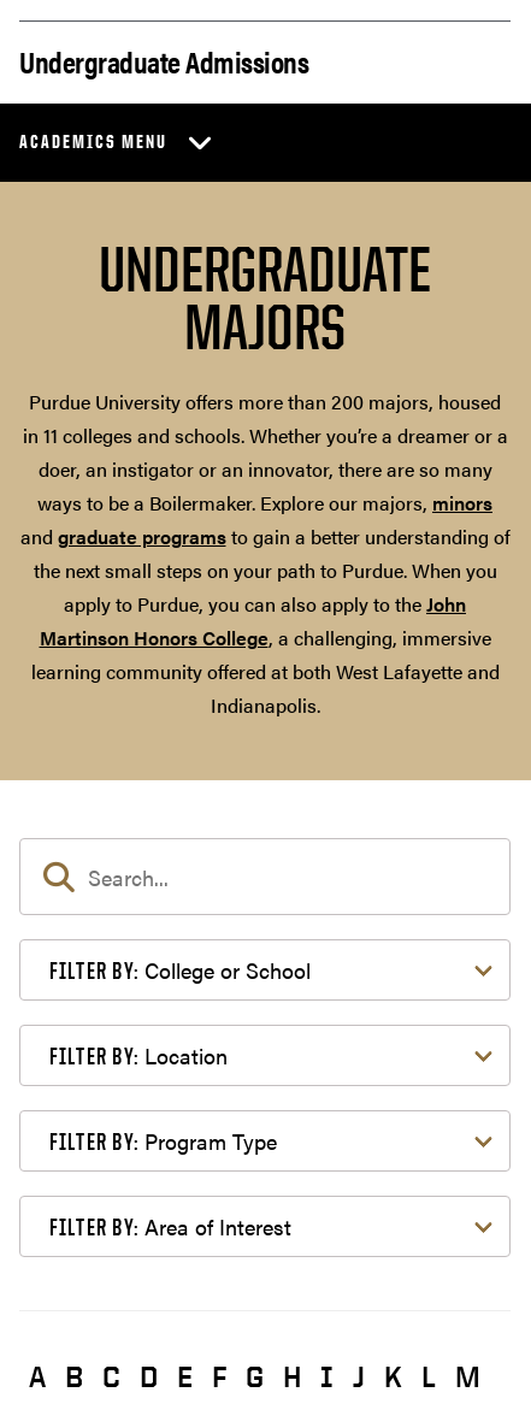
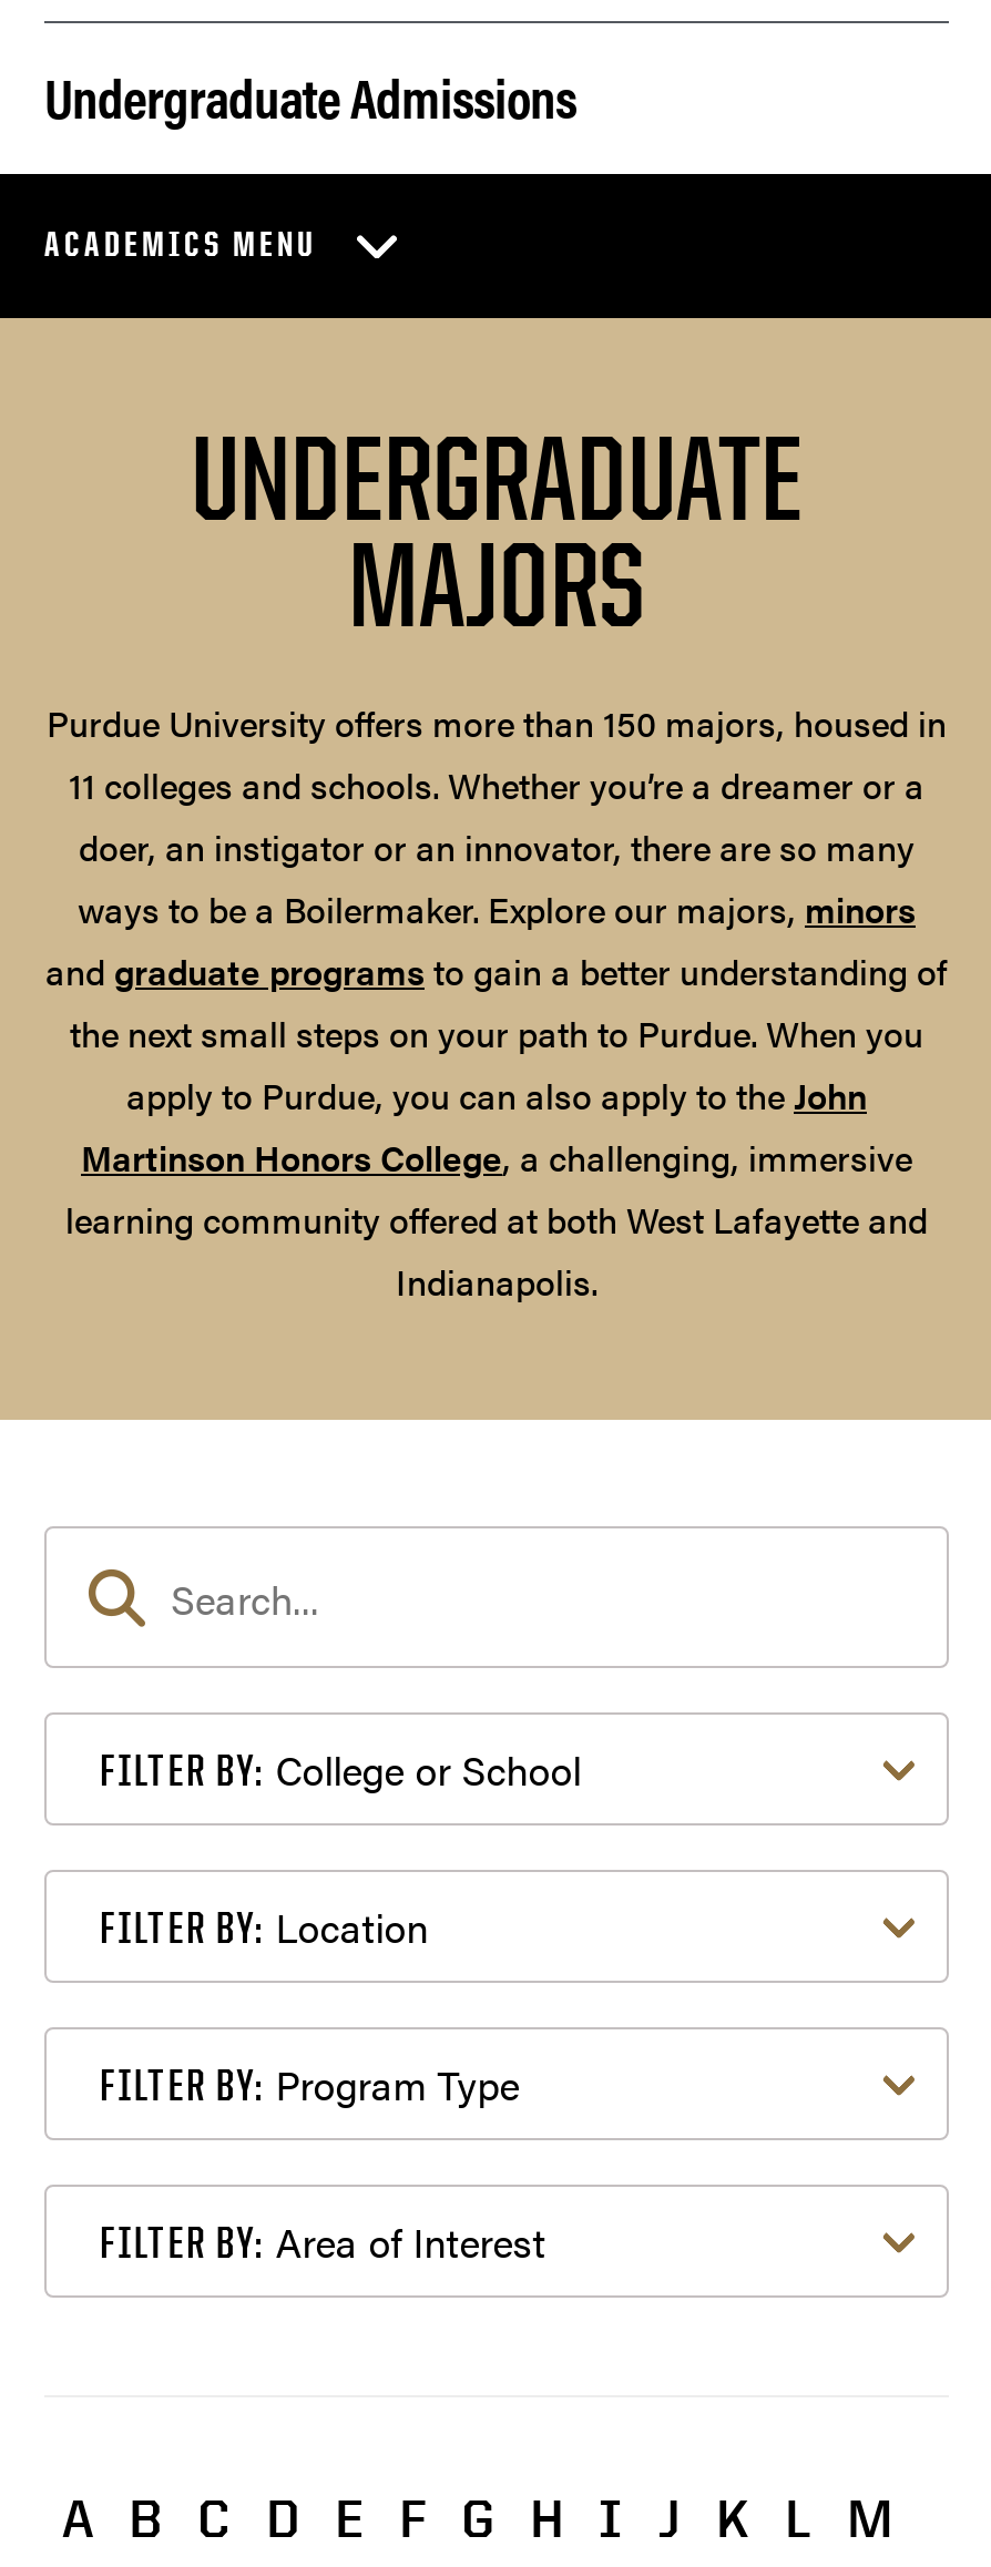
- Purdue University offers more than 200 majors, housed
- in 11 colleges and schools. Whether you’re a dreamer or a
+ Purdue University offers more than 150 majors, housed in
+ 11 colleges and schools. Whether you’re a dreamer or a
